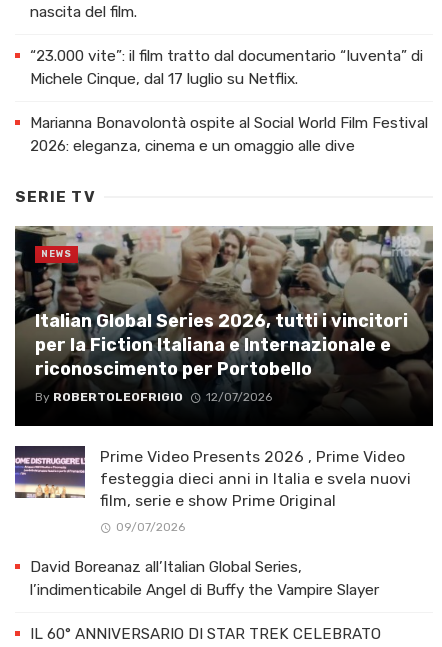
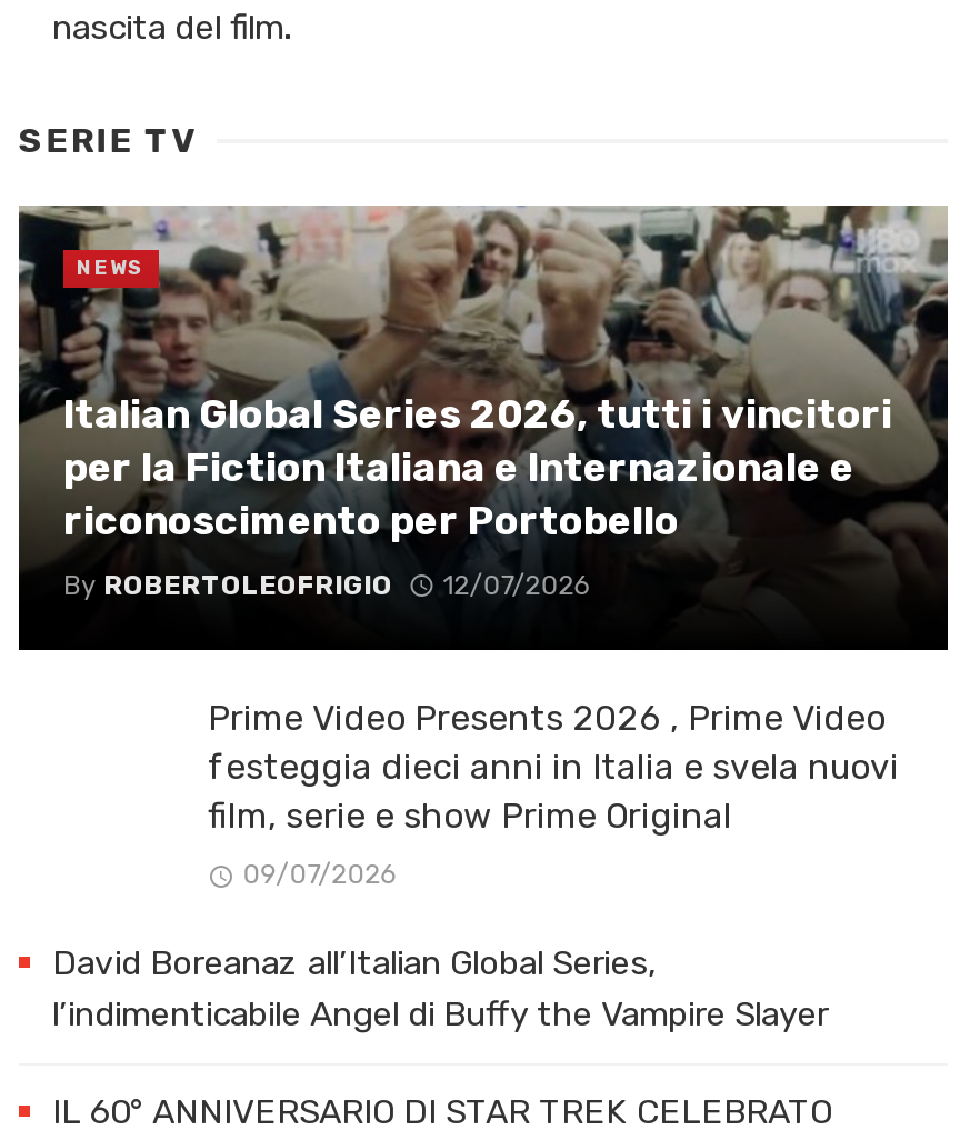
- “23.000 vite”: il film tratto dal documentario “Iuventa” di
- Michele Cinque, dal 17 luglio su Netflix.
- Marianna Bonavolontà ospite al Social World Film Festival
- 2026: eleganza, cinema e un omaggio alle dive

- [image]
